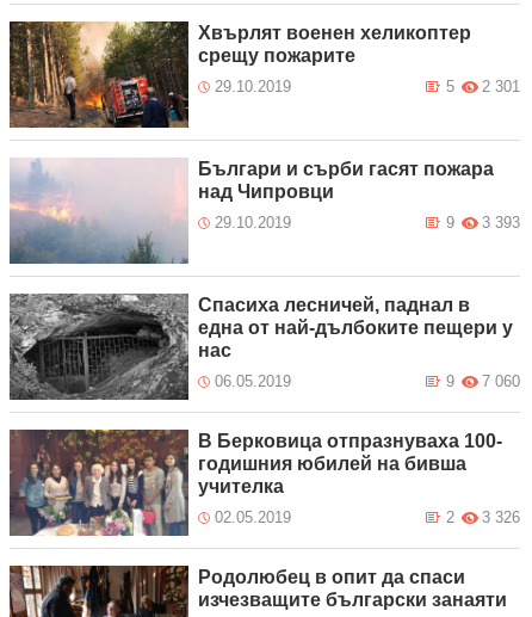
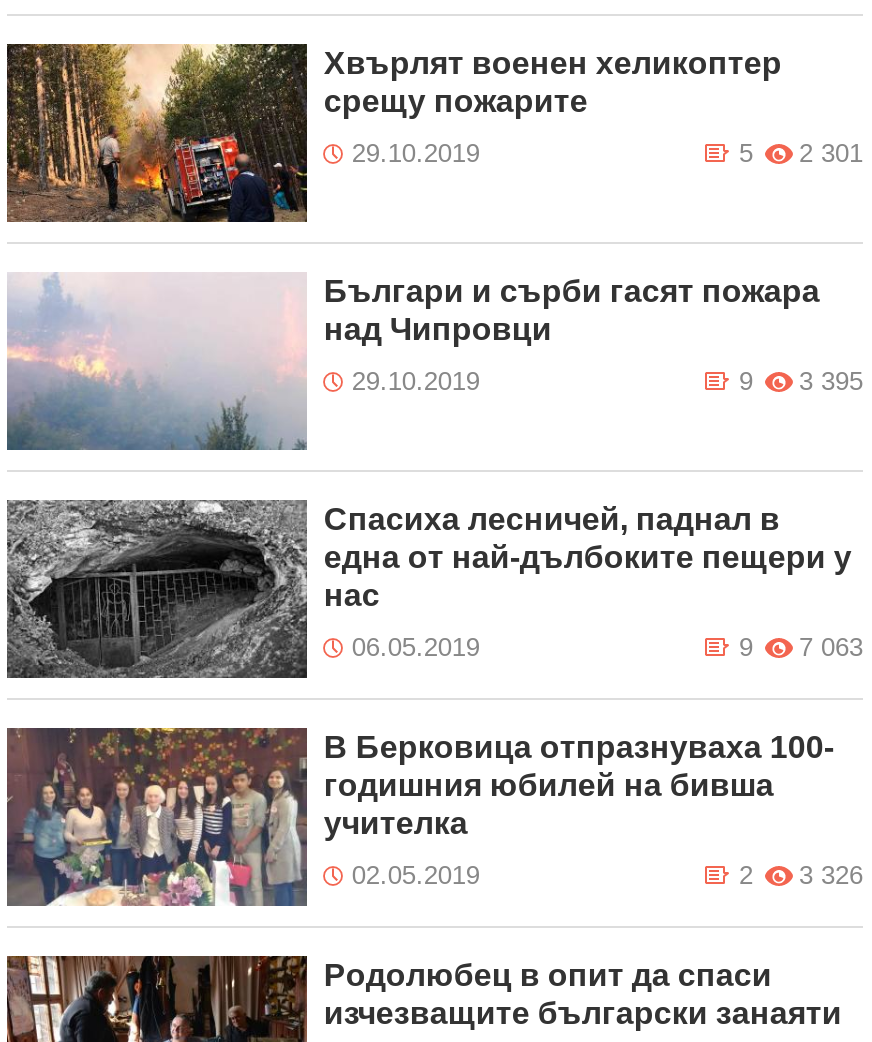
- 9 3 393
+ 9 3 395

- 9 7 060
+ 9 7 063
